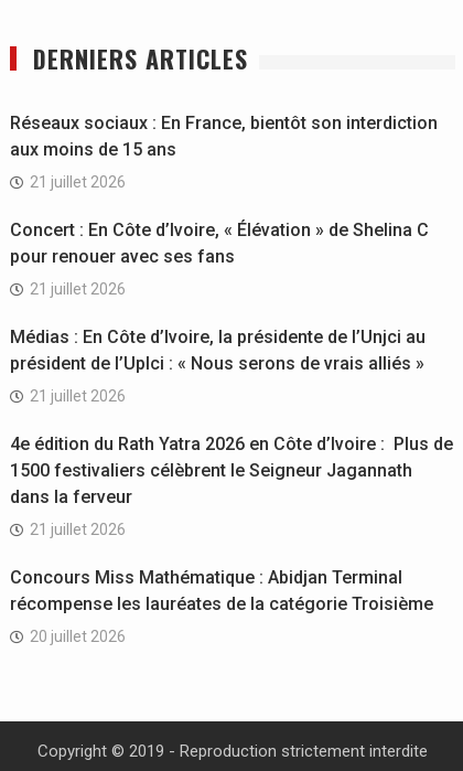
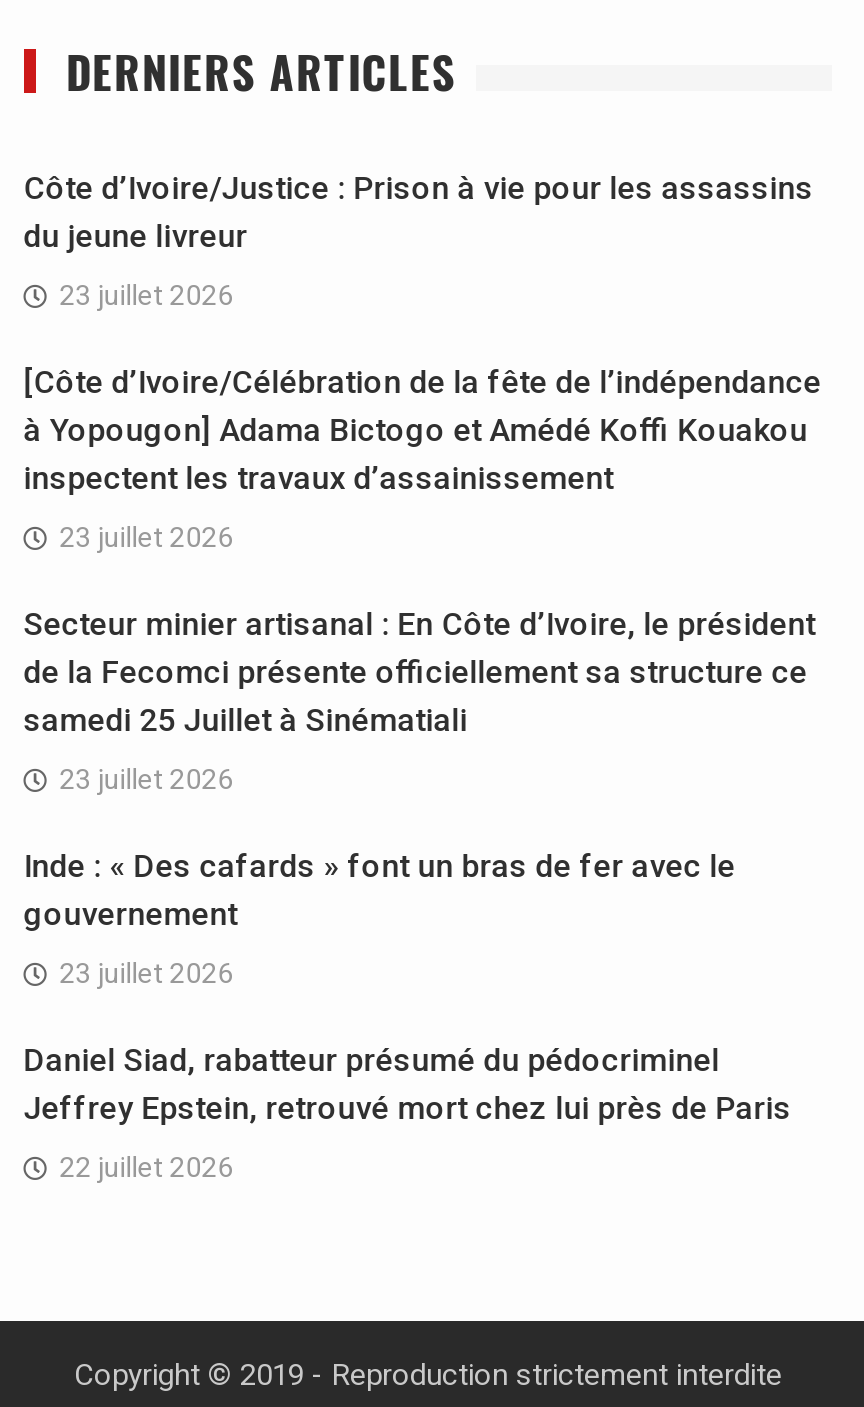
- Réseaux sociaux : En France, bientôt son interdiction
- aux moins de 15 ans
+ Côte d’Ivoire/Justice : Prison à vie pour les assassins
+ du jeune livreur

- 21 juillet 2026
+ 23 juillet 2026

- Concert : En Côte d’Ivoire, « Élévation » de Shelina C
- pour renouer avec ses fans
+ [Côte d’Ivoire/Célébration de la fête de l’indépendance
+ à Yopougon] Adama Bictogo et Amédé Koffi Kouakou
+ inspectent les travaux d’assainissement

- 21 juillet 2026
+ 23 juillet 2026

- Médias : En Côte d’Ivoire, la présidente de l’Unjci au
- président de l’Uplci : « Nous serons de vrais alliés »
+ Secteur minier artisanal : En Côte d’Ivoire, le président
+ de la Fecomci présente officiellement sa structure ce
+ samedi 25 Juillet à Sinématiali

- 21 juillet 2026
+ 23 juillet 2026

- 4e édition du Rath Yatra 2026 en Côte d’Ivoire : Plus de
- 1500 festivaliers célèbrent le Seigneur Jagannath
- dans la ferveur
+ Inde : « Des cafards » font un bras de fer avec le
+ gouvernement

- 21 juillet 2026
+ 23 juillet 2026

- Concours Miss Mathématique : Abidjan Terminal
- récompense les lauréates de la catégorie Troisième
+ Daniel Siad, rabatteur présumé du pédocriminel
+ Jeffrey Epstein, retrouvé mort chez lui près de Paris

- 20 juillet 2026
+ 22 juillet 2026
